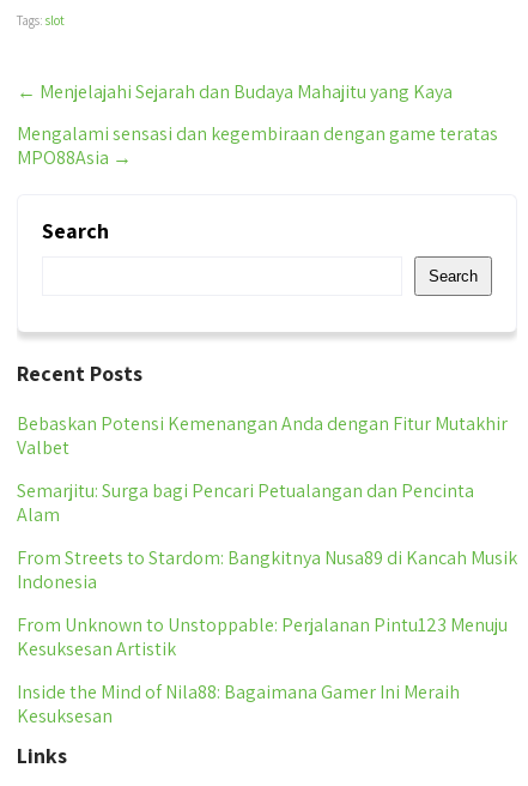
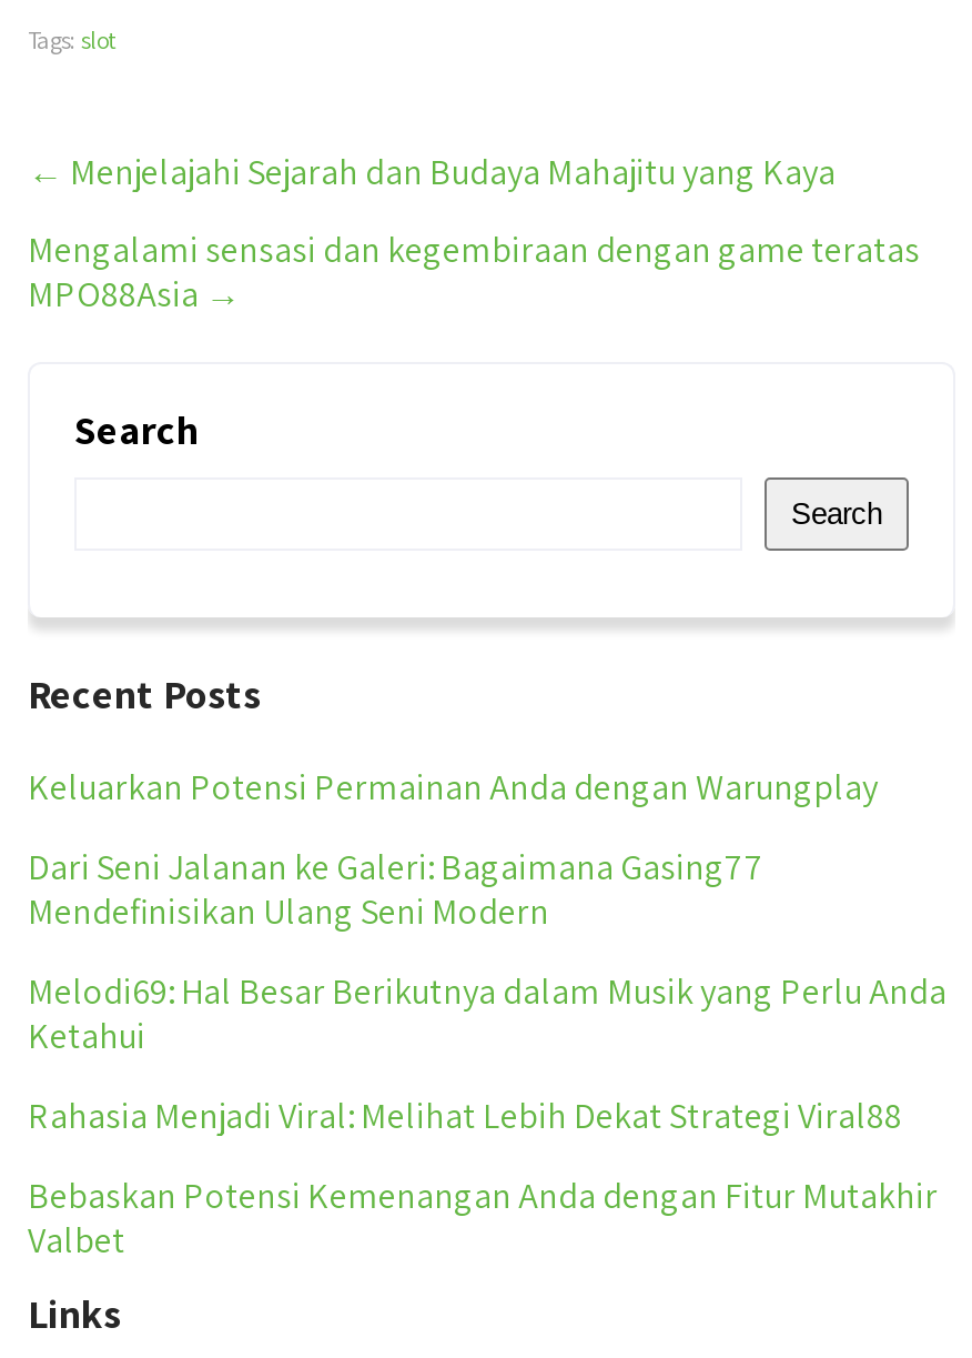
+ Keluarkan Potensi Permainan Anda dengan Warungplay
+ Dari Seni Jalanan ke Galeri: Bagaimana Gasing77
+ Mendefinisikan Ulang Seni Modern
+ Melodi69: Hal Besar Berikutnya dalam Musik yang Perlu Anda
+ Ketahui
+ Rahasia Menjadi Viral: Melihat Lebih Dekat Strategi Viral88

moved down: Bebaskan Potensi Kemenangan Anda dengan Fitur Mutakhir | Valbet

- Semarjitu: Surga bagi Pencari Petualangan dan Pencinta
- Alam
- From Streets to Stardom: Bangkitnya Nusa89 di Kancah Musik
- Indonesia
- From Unknown to Unstoppable: Perjalanan Pintu123 Menuju
- Kesuksesan Artistik
- Inside the Mind of Nila88: Bagaimana Gamer Ini Meraih
- Kesuksesan
